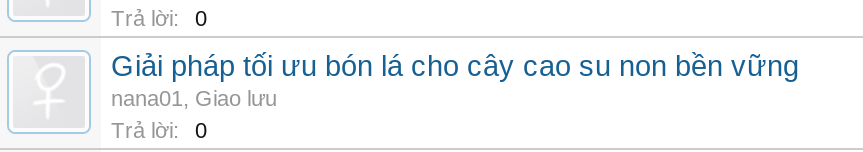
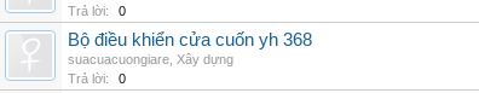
- Giải pháp tối ưu bón lá cho cây cao su non bền vững
- nana01, Giao lưu
+ Bộ điều khiển cửa cuốn yh 368
+ suacuacuongiare, Xây dựng
